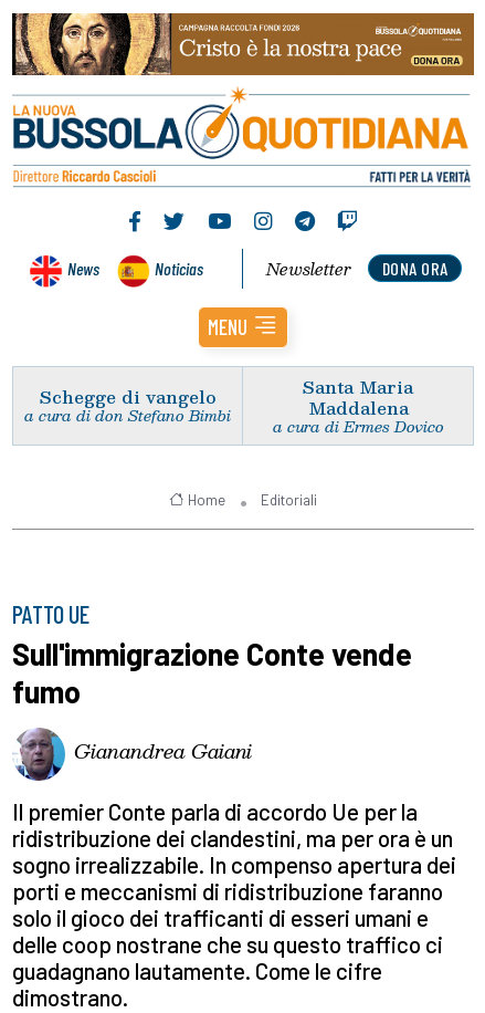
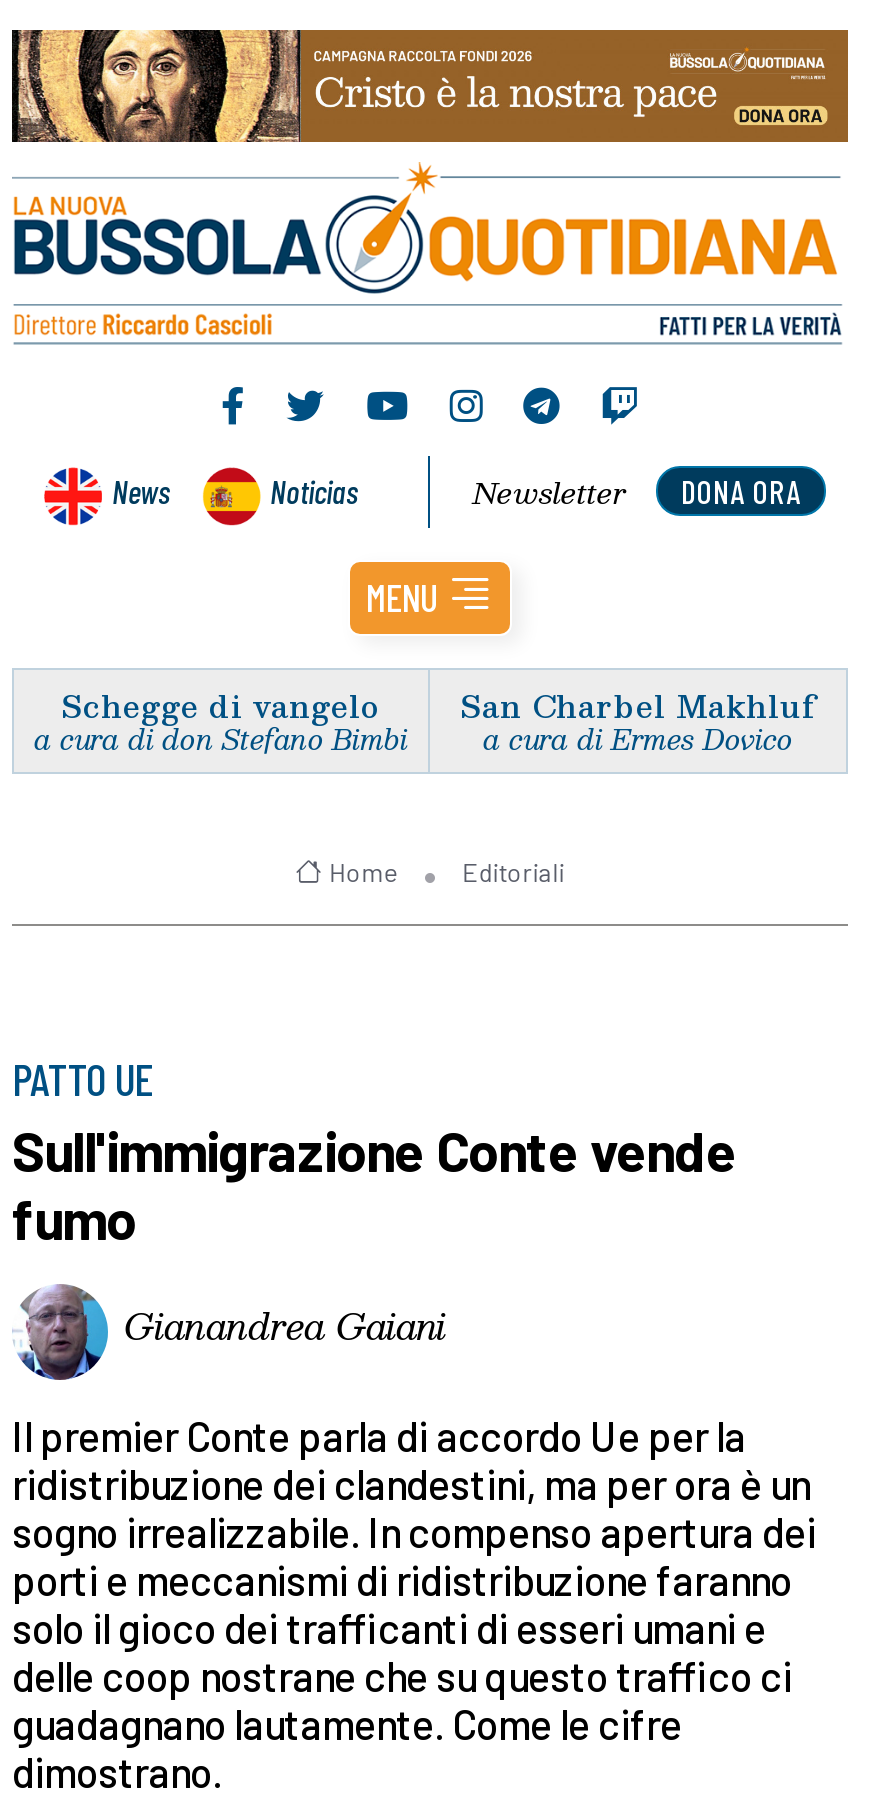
- Santa Maria
- Maddalena
+ San Charbel Makhluf
